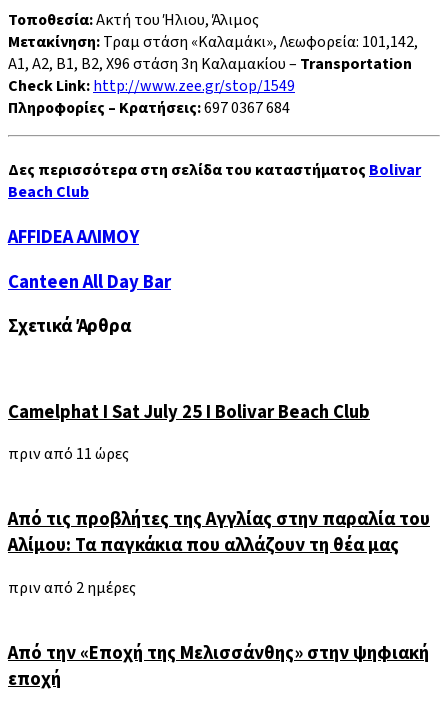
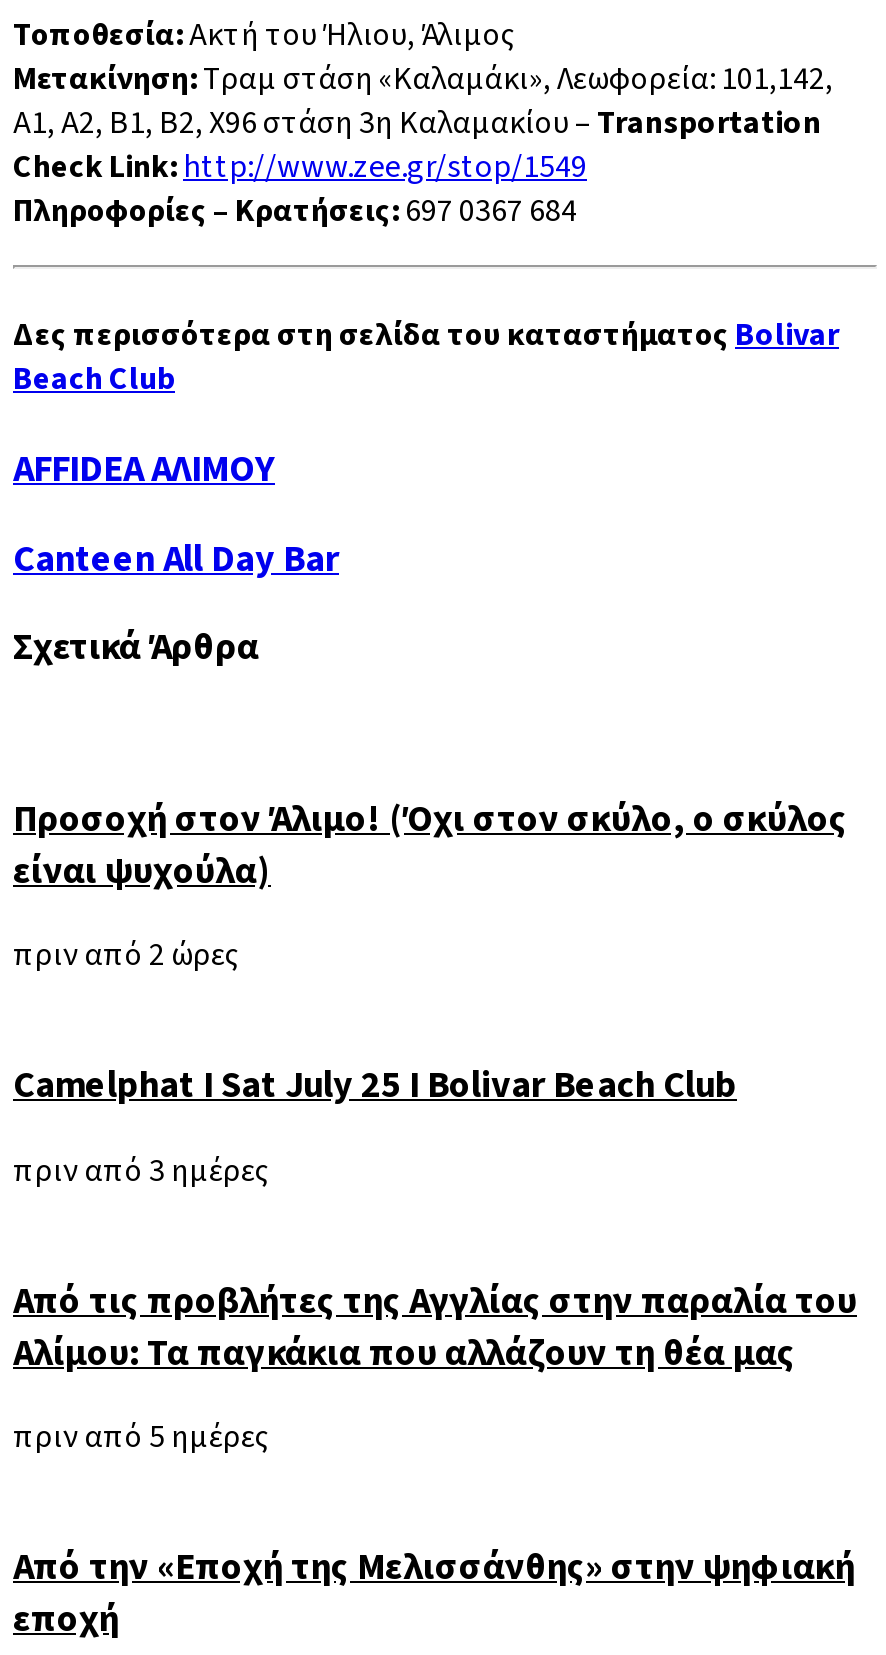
+ Προσοχή στον Άλιμο! (Όχι στον σκύλο, ο σκύλος
+ είναι ψυχούλα)
+ πριν από 2 ώρες

- πριν από 11 ώρες
+ πριν από 3 ημέρες

- πριν από 2 ημέρες
+ πριν από 5 ημέρες
